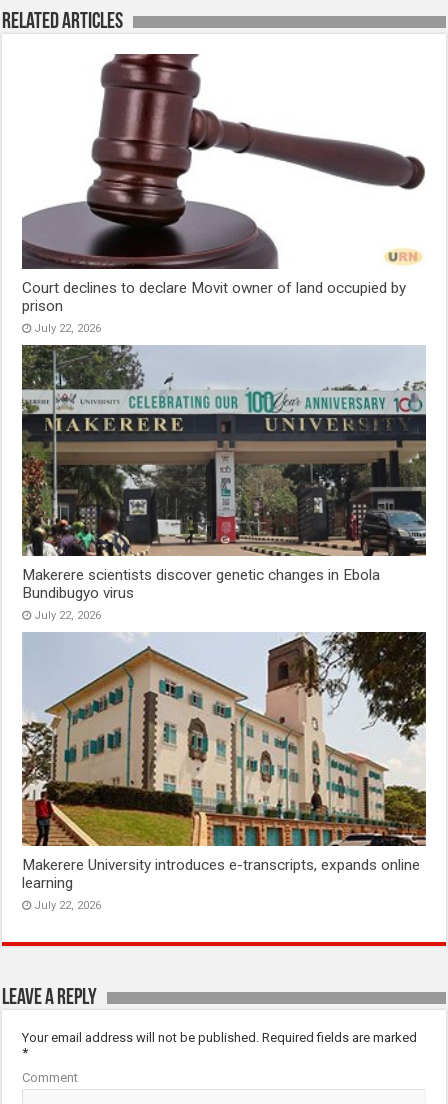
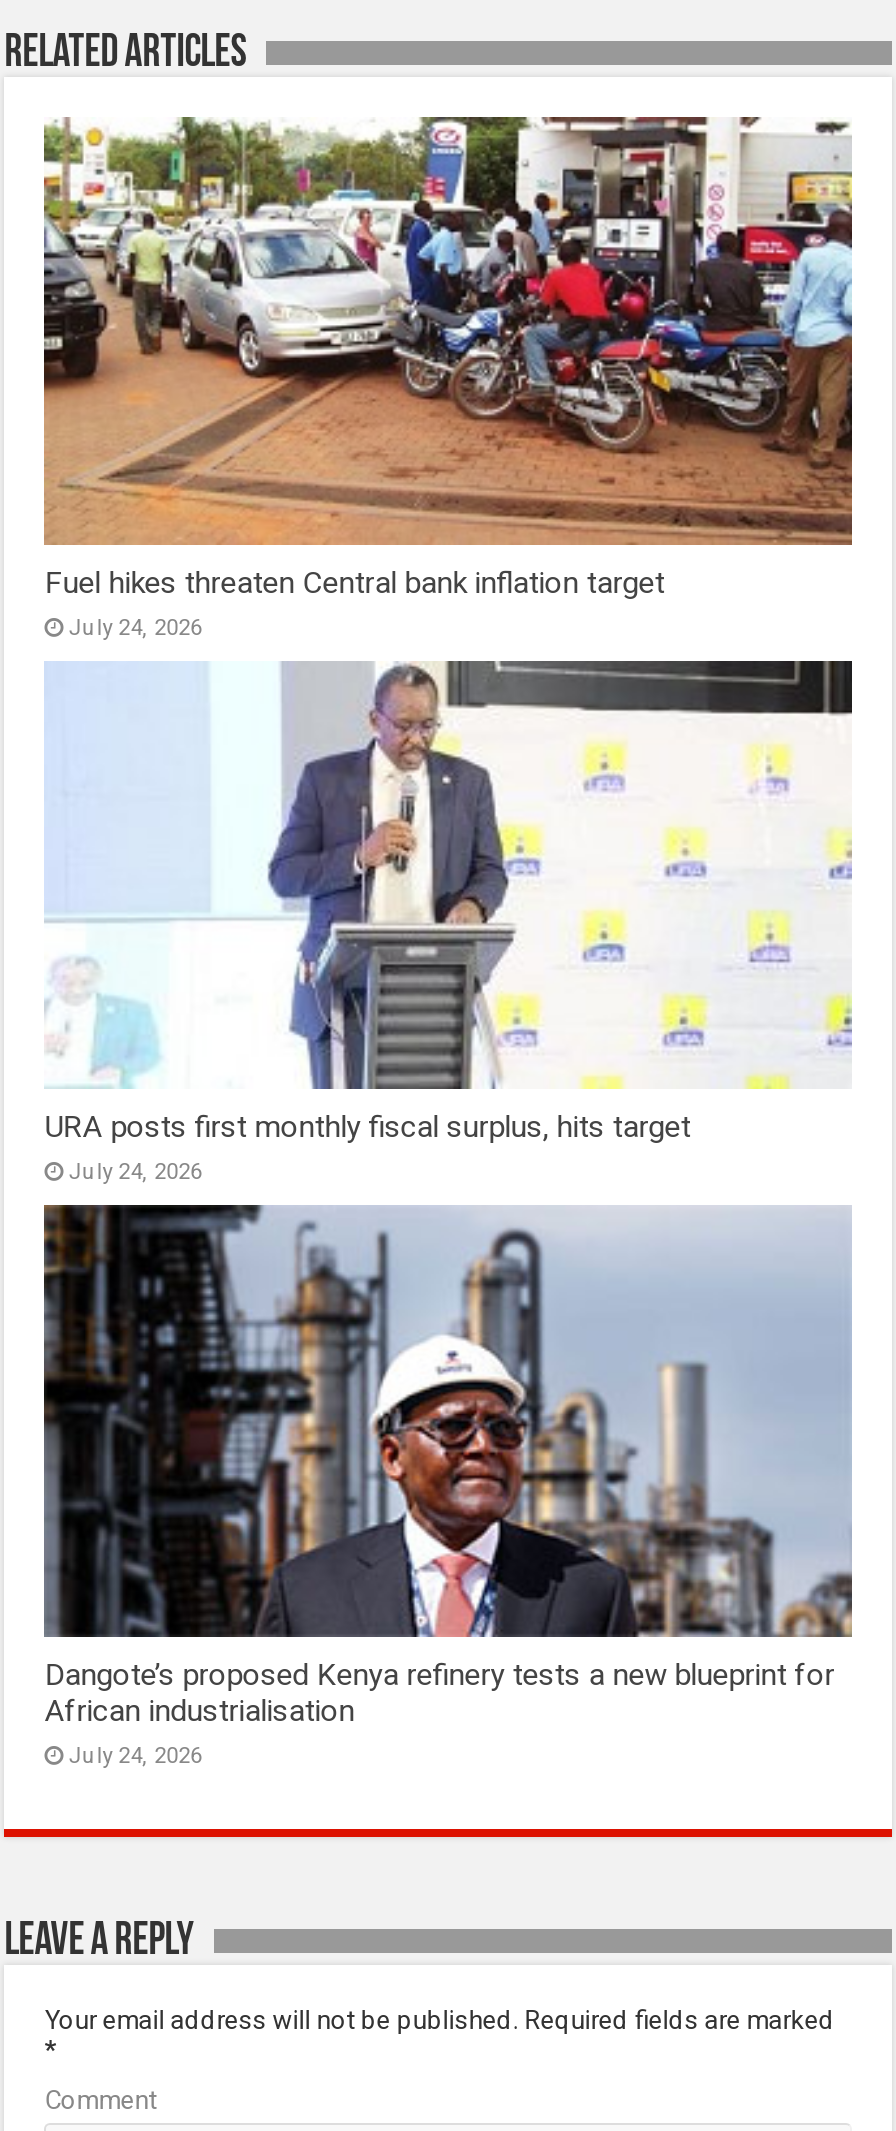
- [image]
- Court declines to declare Movit owner of land occupied by
- prison
- July 22, 2026
+ [image]
+ Fuel hikes threaten Central bank inflation target
+ July 24, 2026

- [image]
- Makerere scientists discover genetic changes in Ebola
- Bundibugyo virus
- July 22, 2026
+ [image]
+ URA posts first monthly fiscal surplus, hits target
+ July 24, 2026

- [image]
- Makerere University introduces e-transcripts, expands online
- learning
- July 22, 2026
+ [image]
+ Dangote’s proposed Kenya refinery tests a new blueprint for
+ African industrialisation
+ July 24, 2026
